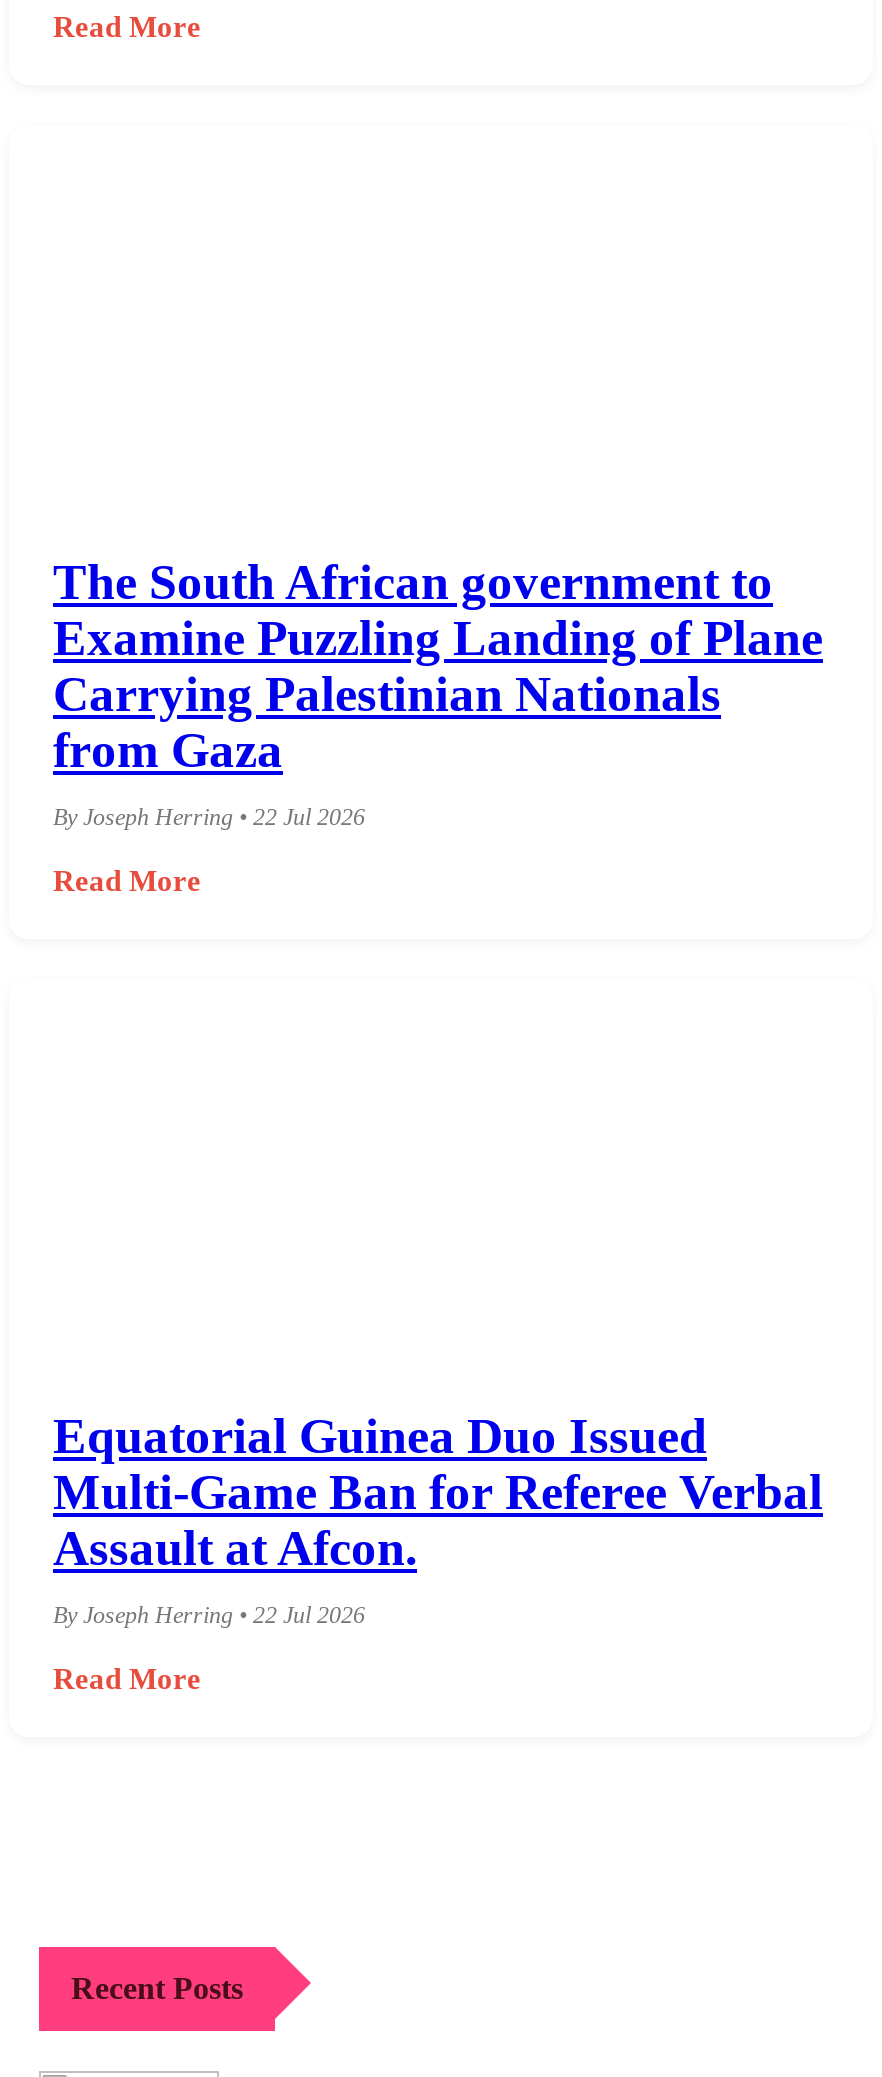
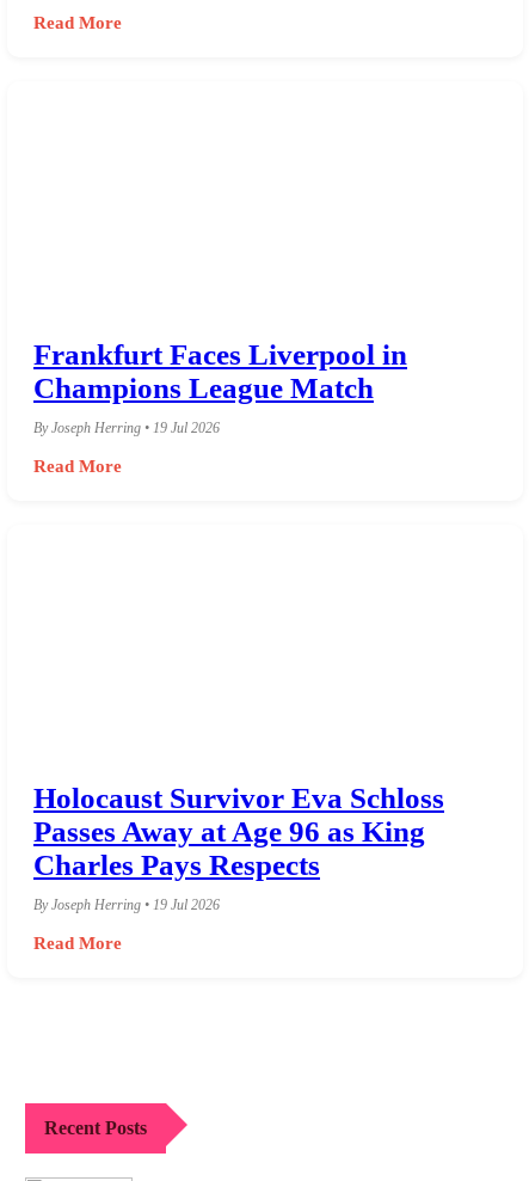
- The South African government to
- Examine Puzzling Landing of Plane
- Carrying Palestinian Nationals
- from Gaza
+ Frankfurt Faces Liverpool in
+ Champions League Match

- By Joseph Herring • 22 Jul 2026
+ By Joseph Herring • 19 Jul 2026

- Equatorial Guinea Duo Issued
- Multi-Game Ban for Referee Verbal
- Assault at Afcon.
+ Holocaust Survivor Eva Schloss
+ Passes Away at Age 96 as King
+ Charles Pays Respects

- By Joseph Herring • 22 Jul 2026
+ By Joseph Herring • 19 Jul 2026
